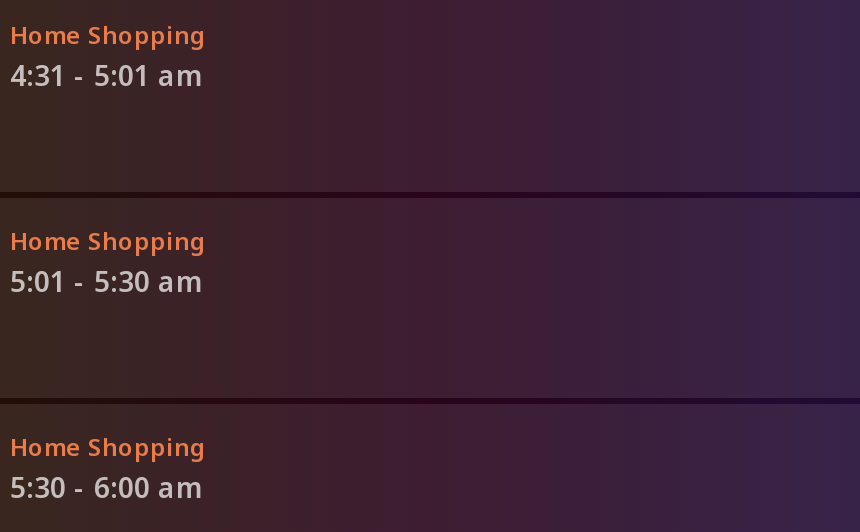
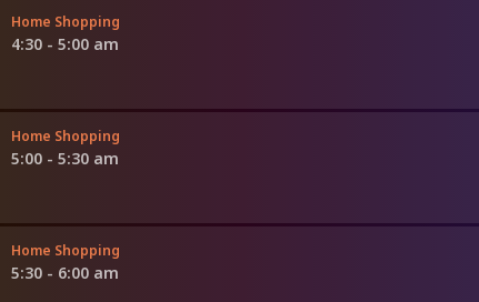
- 4:31 - 5:01 am
+ 4:30 - 5:00 am

- 5:01 - 5:30 am
+ 5:00 - 5:30 am
